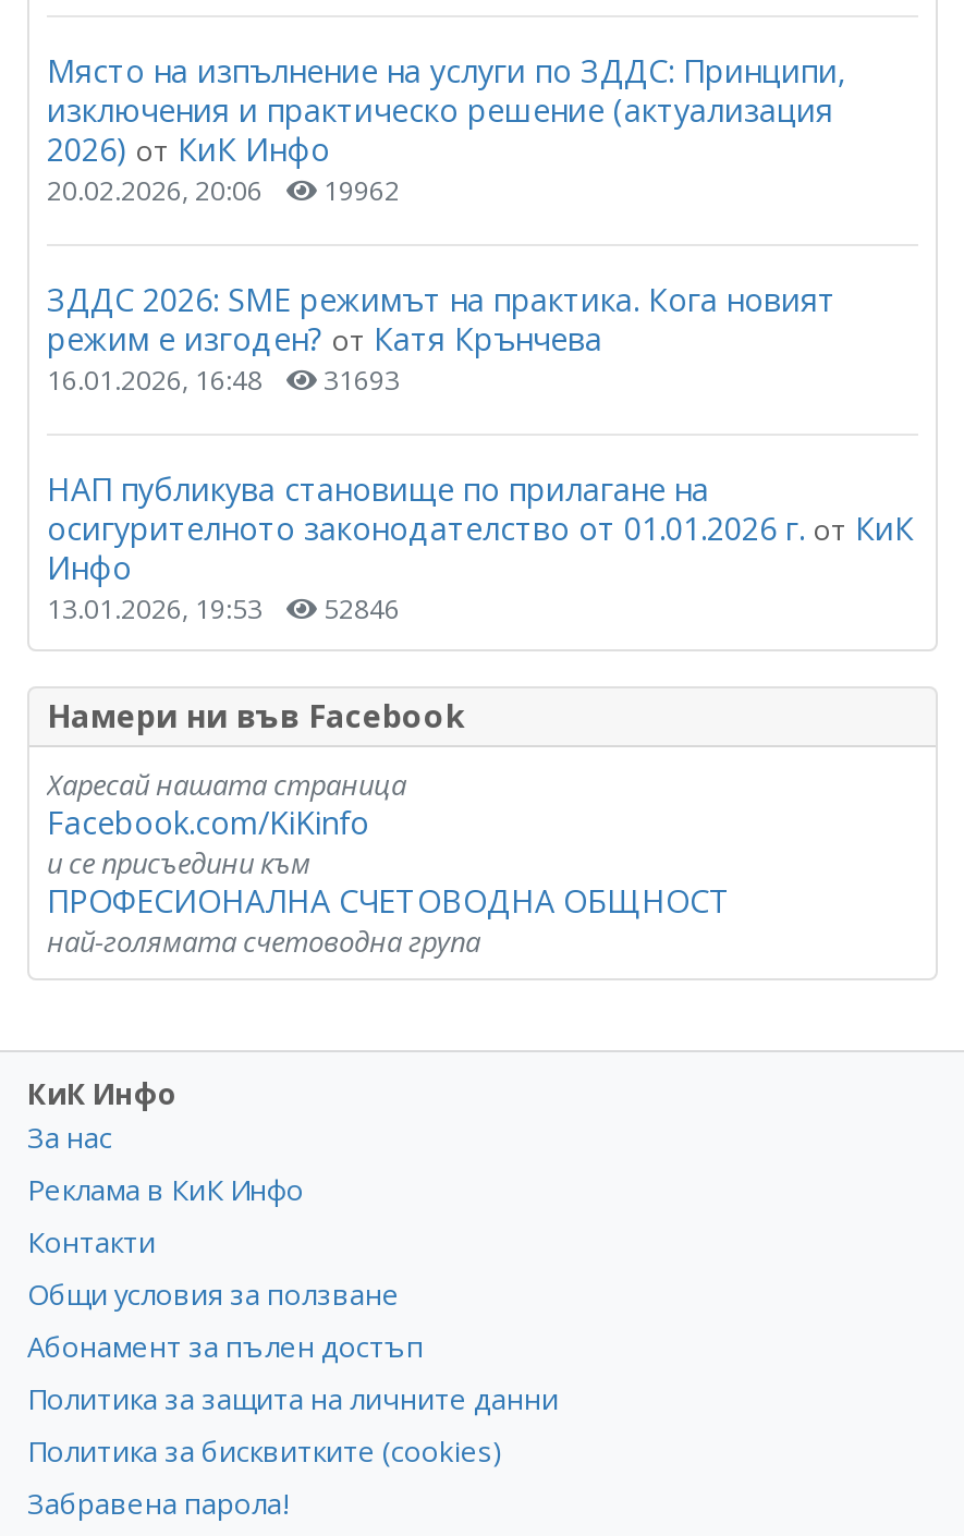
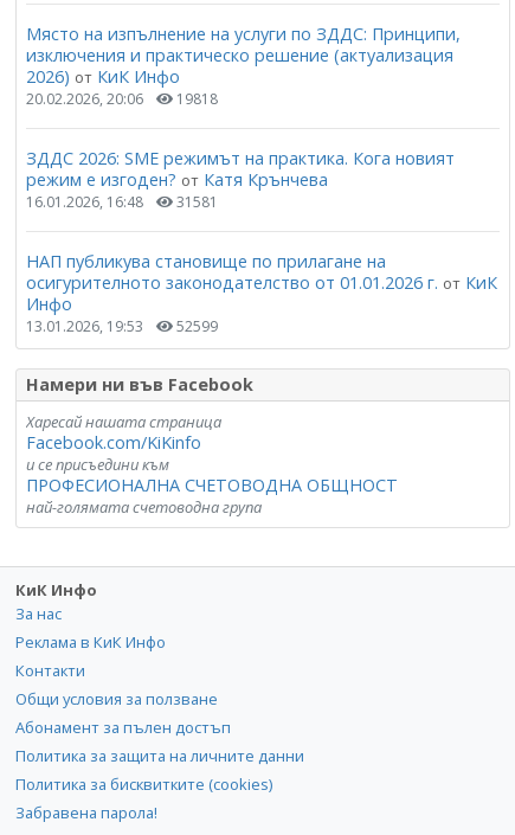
- 20.02.2026, 20:06 19962
+ 20.02.2026, 20:06 19818

- 16.01.2026, 16:48 31693
+ 16.01.2026, 16:48 31581

- 13.01.2026, 19:53 52846
+ 13.01.2026, 19:53 52599
